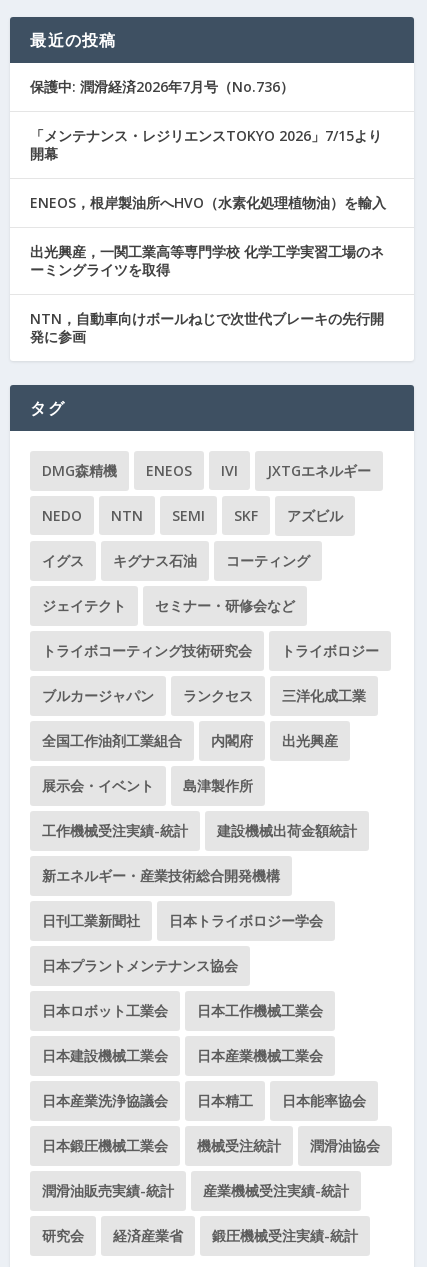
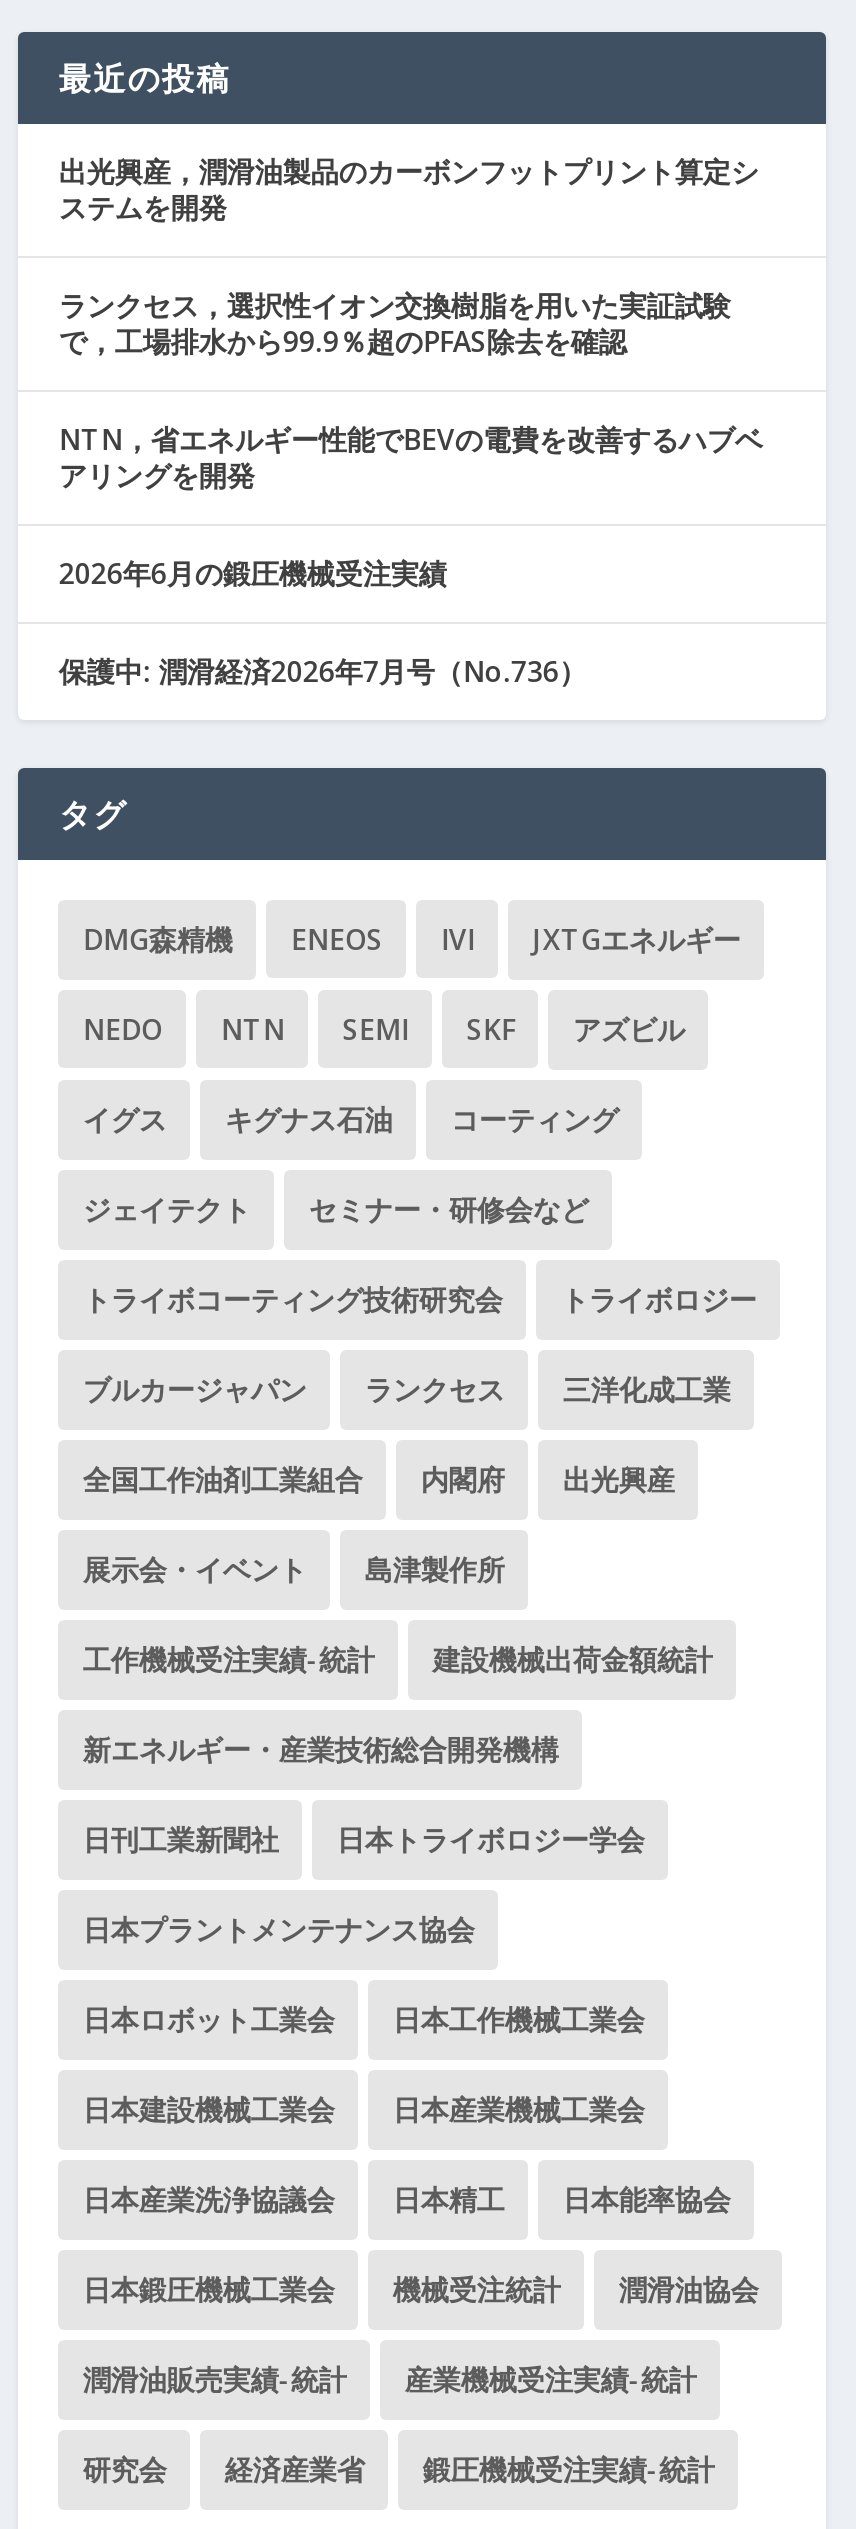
+ 出光興産，潤滑油製品のカーボンフットプリント算定シ
+ ステムを開発
+ ランクセス，選択性イオン交換樹脂を用いた実証試験
+ で，工場排水から99.9％超のPFAS除去を確認
+ NTN，省エネルギー性能でBEVの電費を改善するハブベ
+ アリングを開発
+ 2026年6月の鍛圧機械受注実績

moved down: 保護中: 潤滑経済2026年7月号（No.736）

- 「メンテナンス・レジリエンスTOKYO 2026」7/15より
- 開幕
- ENEOS，根岸製油所へHVO（水素化処理植物油）を輸入
- 出光興産，一関工業高等専門学校 化学工学実習工場のネ
- ーミングライツを取得
- NTN，自動車向けボールねじで次世代ブレーキの先行開
- 発に参画
